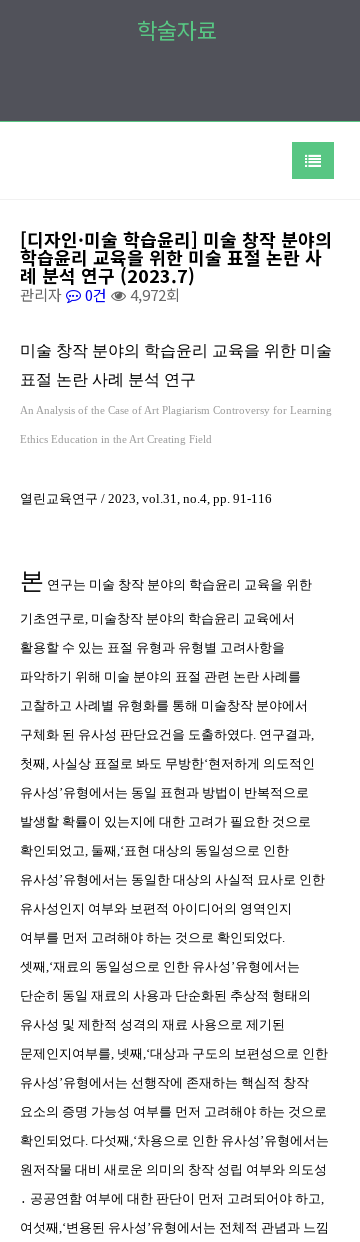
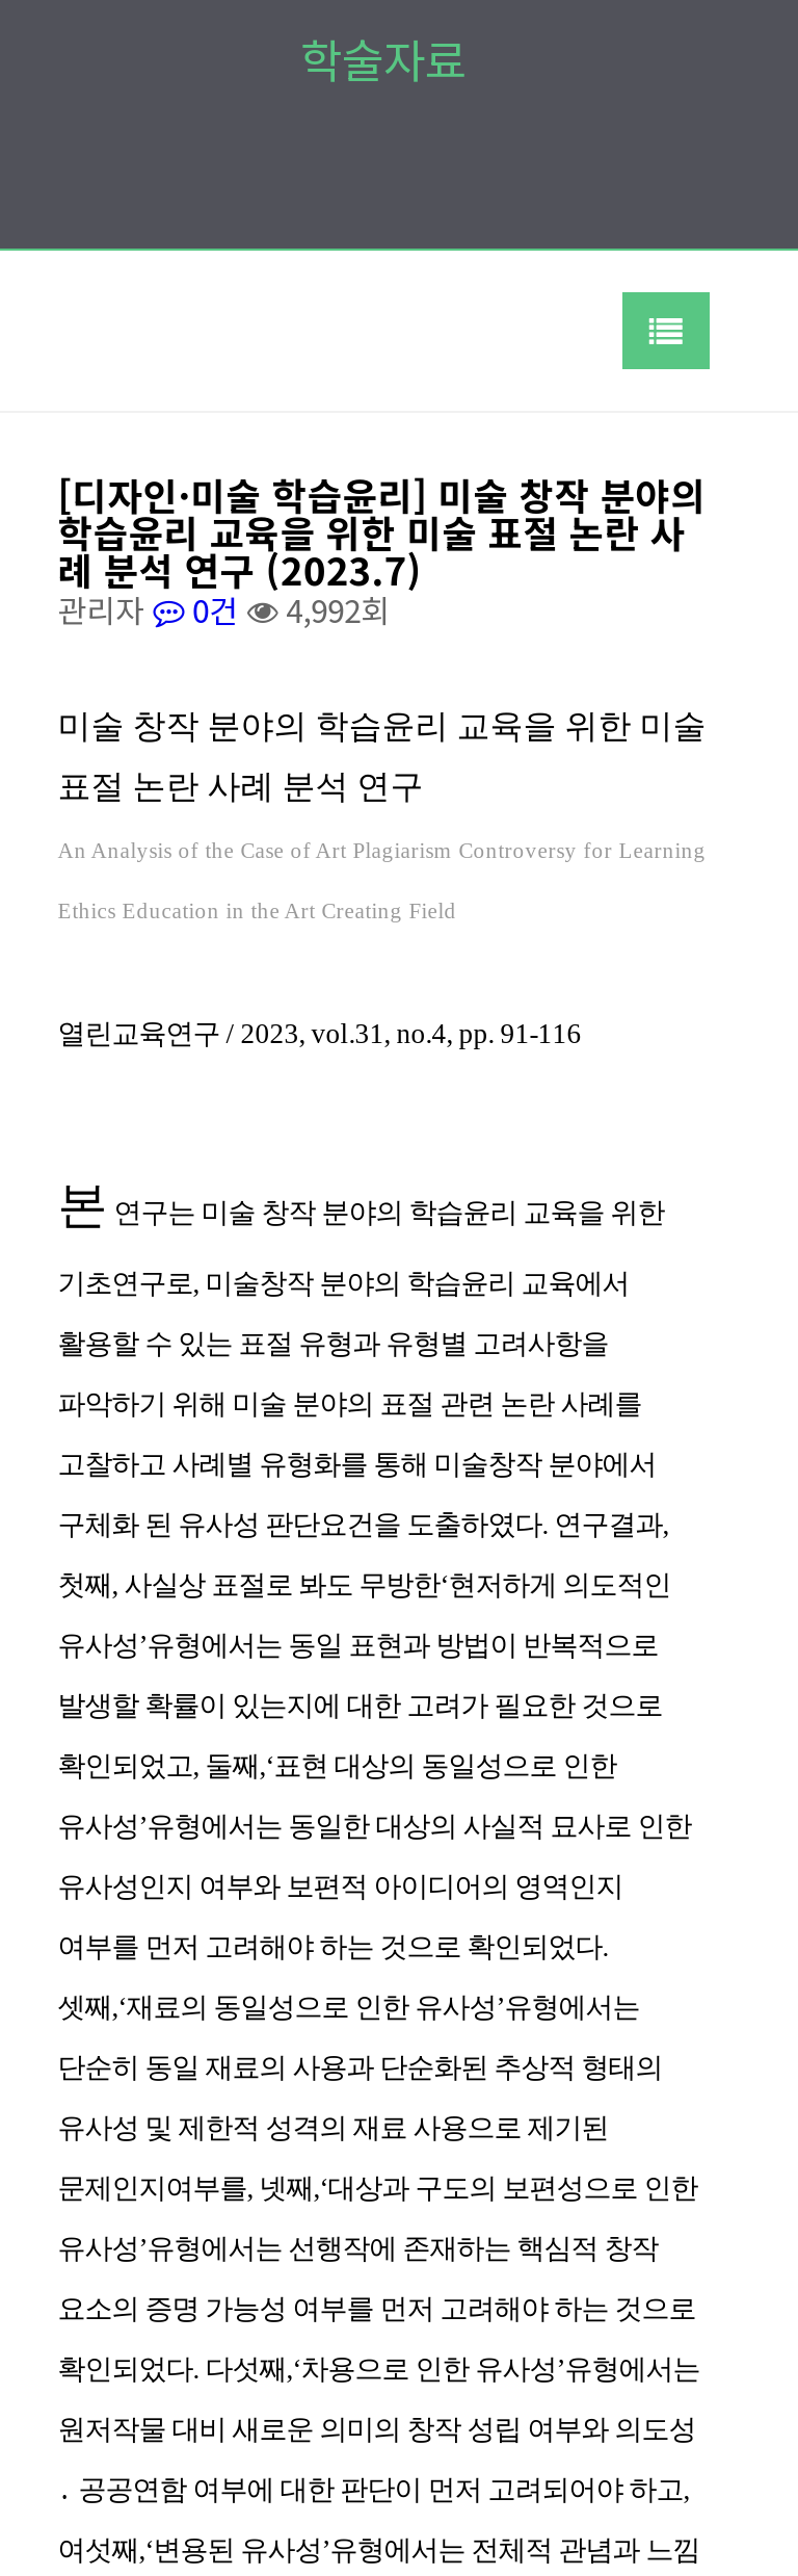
- 관리자 0건 4,972회
+ 관리자 0건 4,992회
